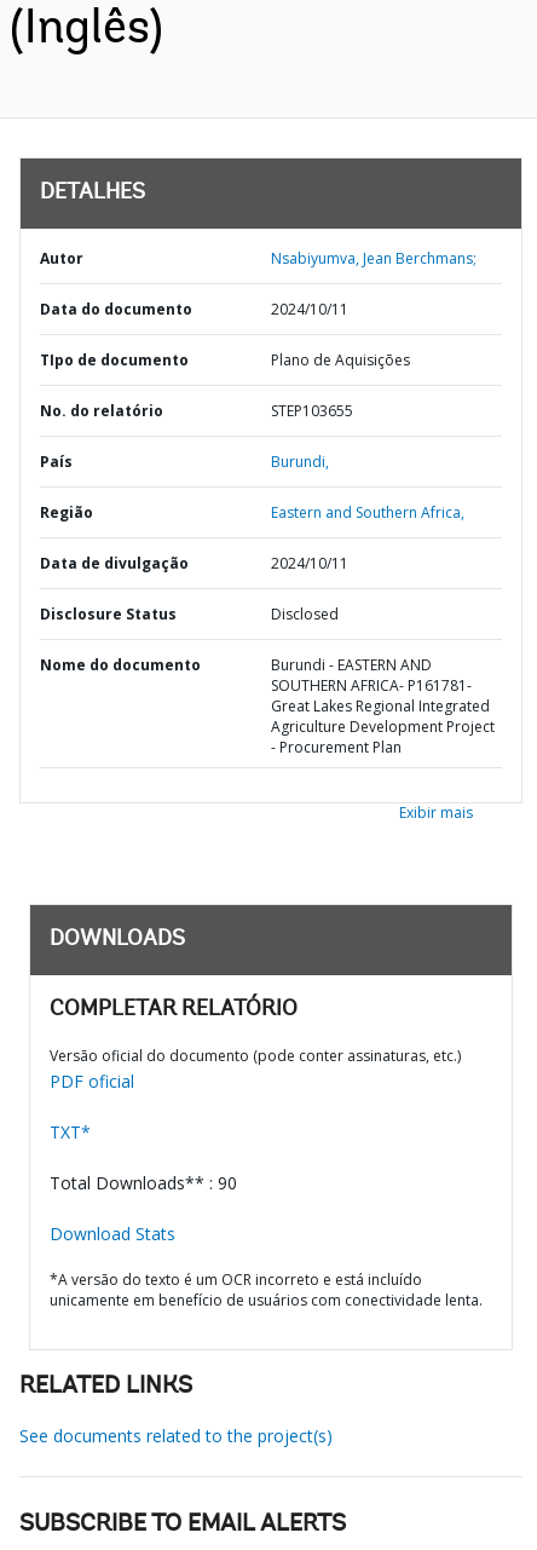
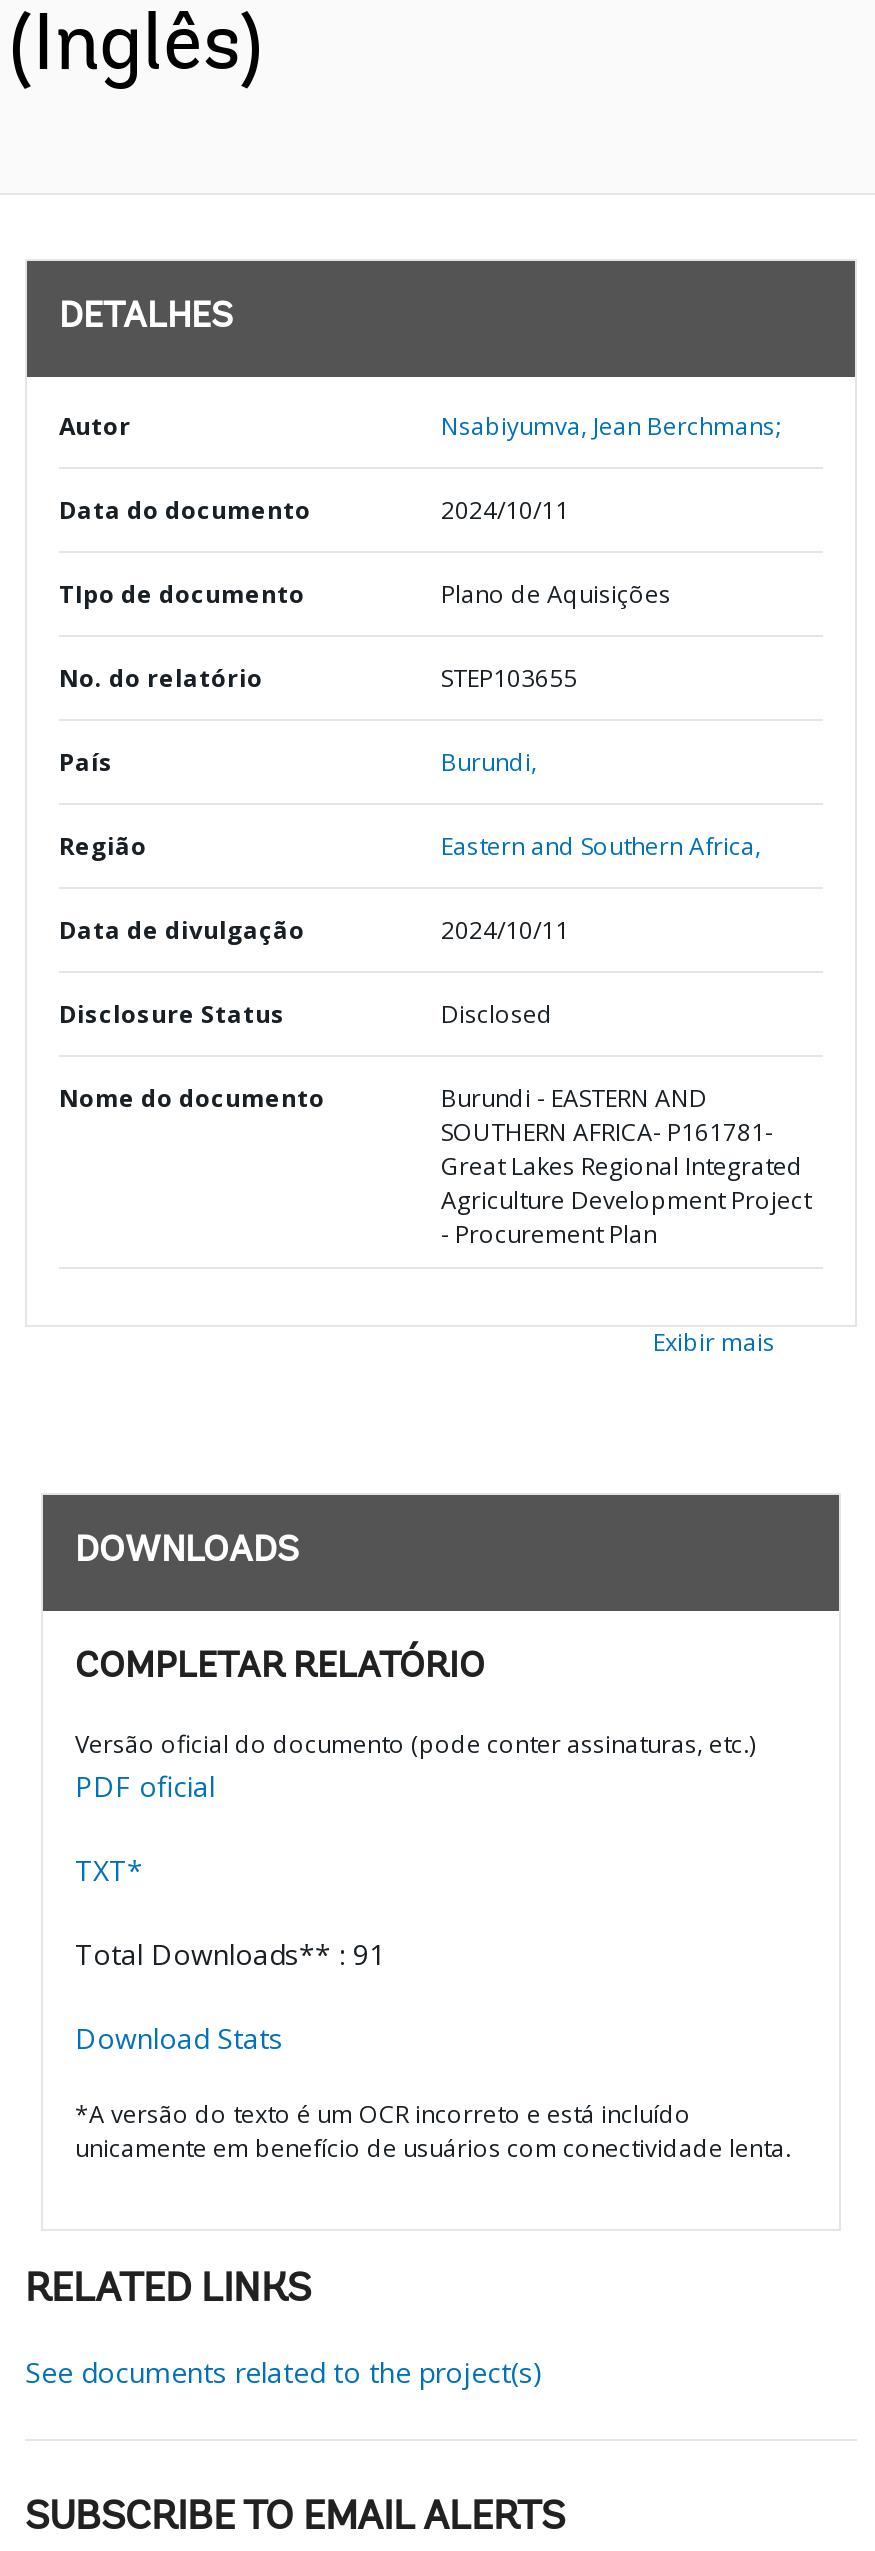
- Total Downloads** : 90
+ Total Downloads** : 91
